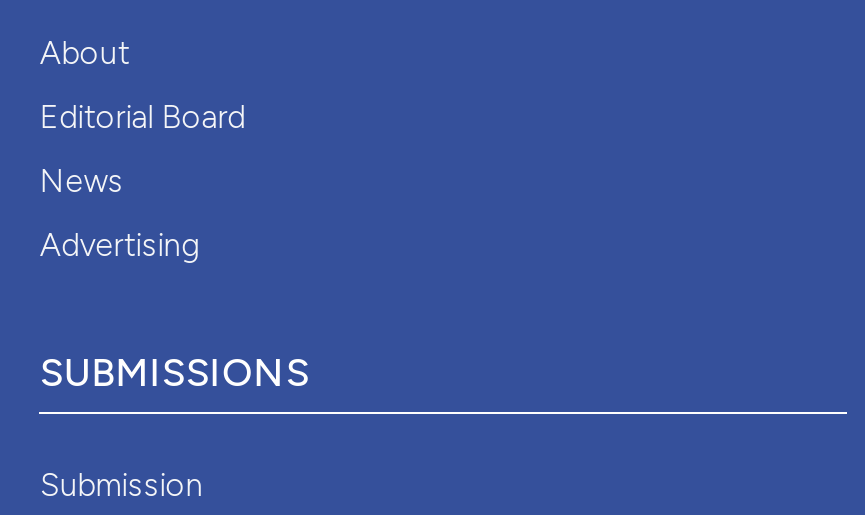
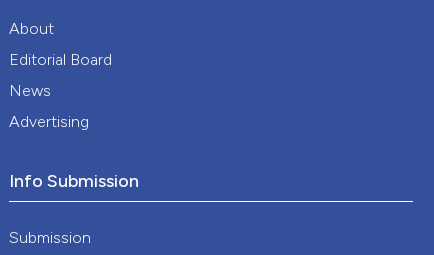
- SUBMISSIONS
+ Info Submission
